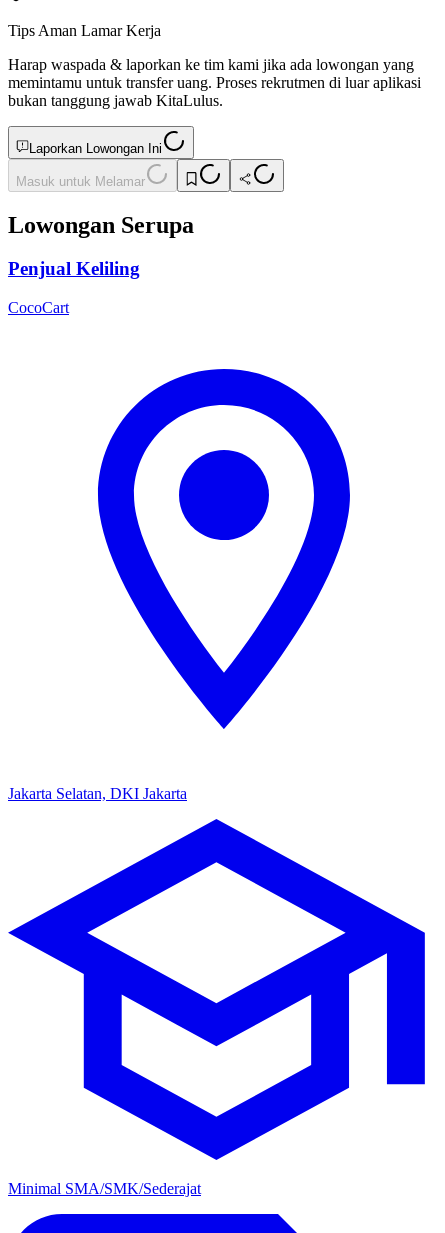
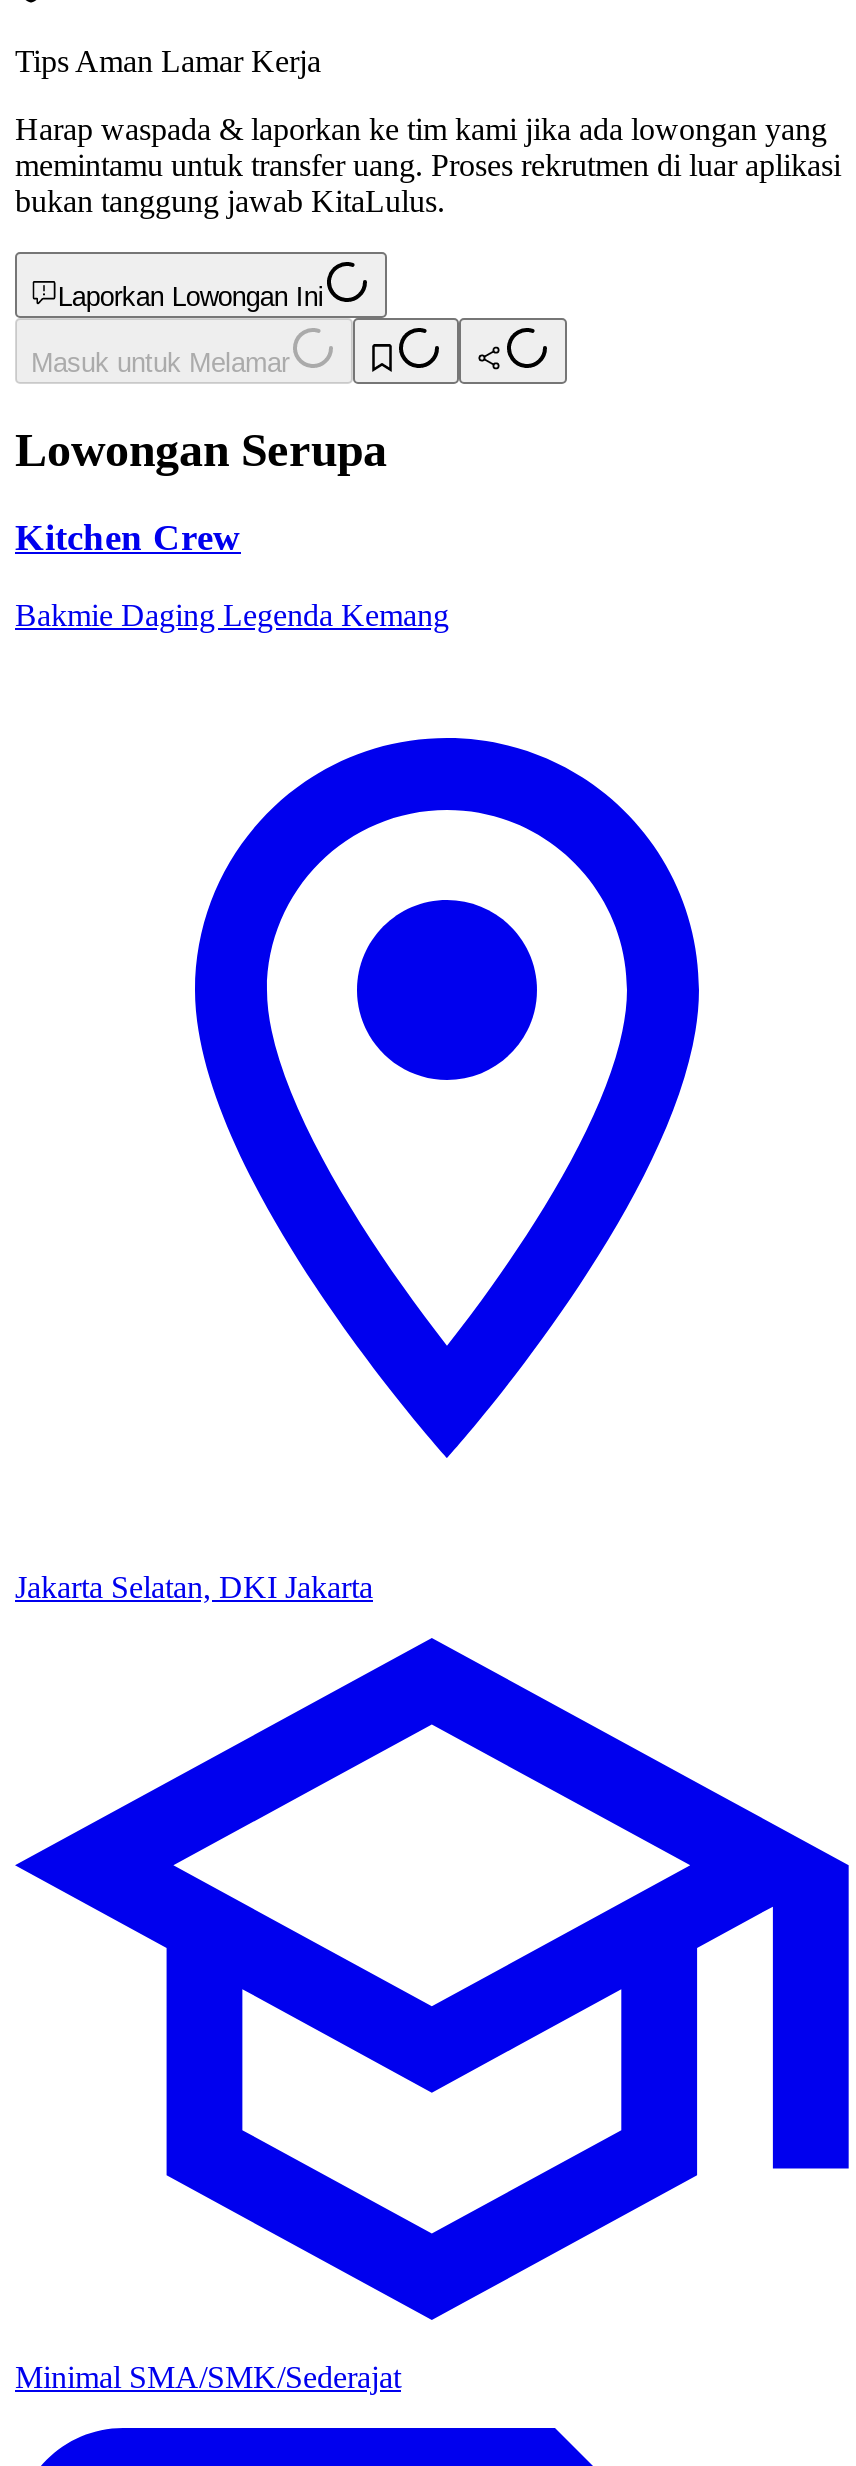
- Penjual Keliling
+ Kitchen Crew

- CocoCart
+ Bakmie Daging Legenda Kemang
